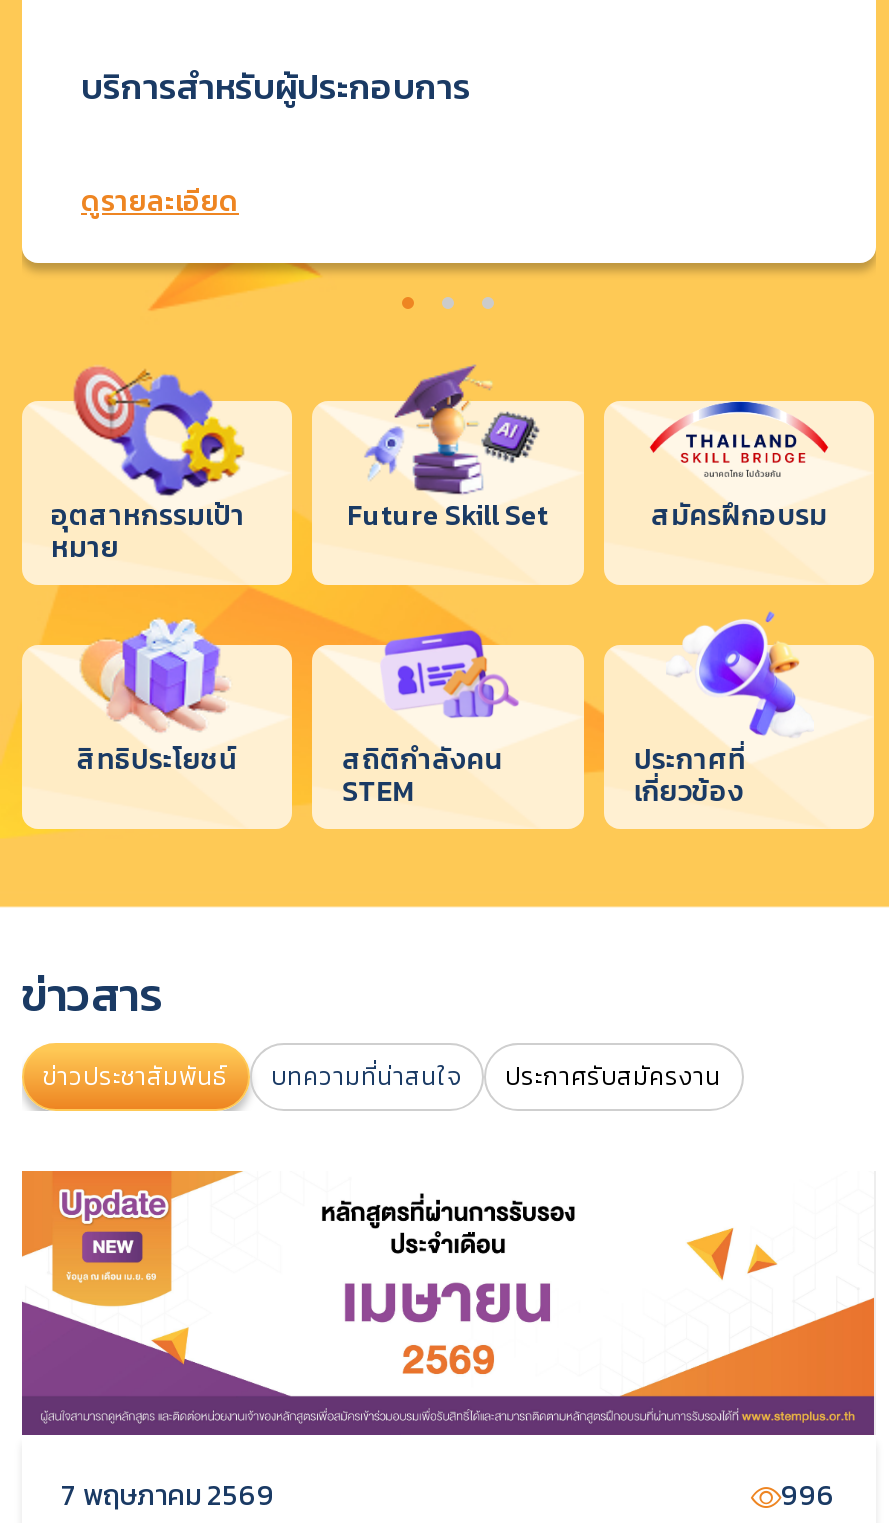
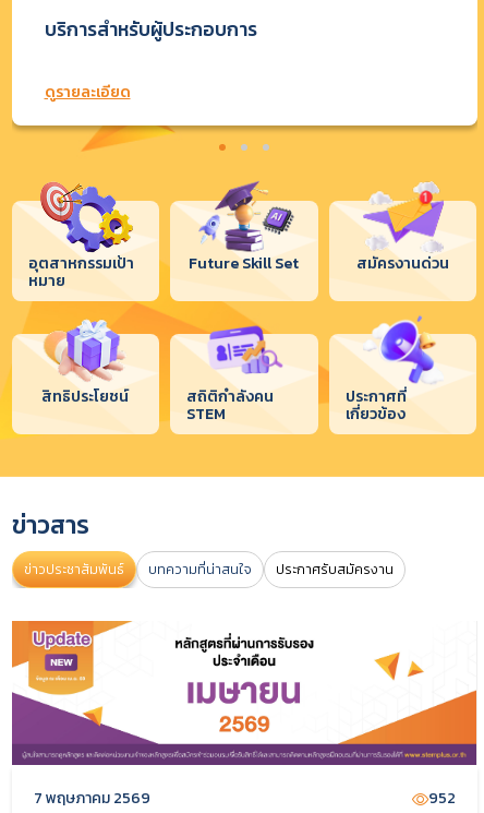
- [image]
- สมัครฝึกอบรม
+ [image]
+ สมัครงานด่วน

- 996
+ 952
